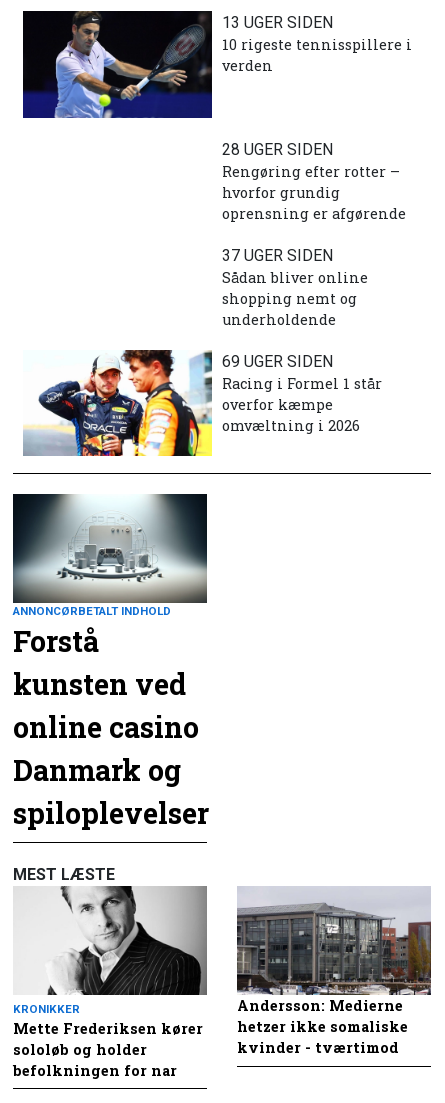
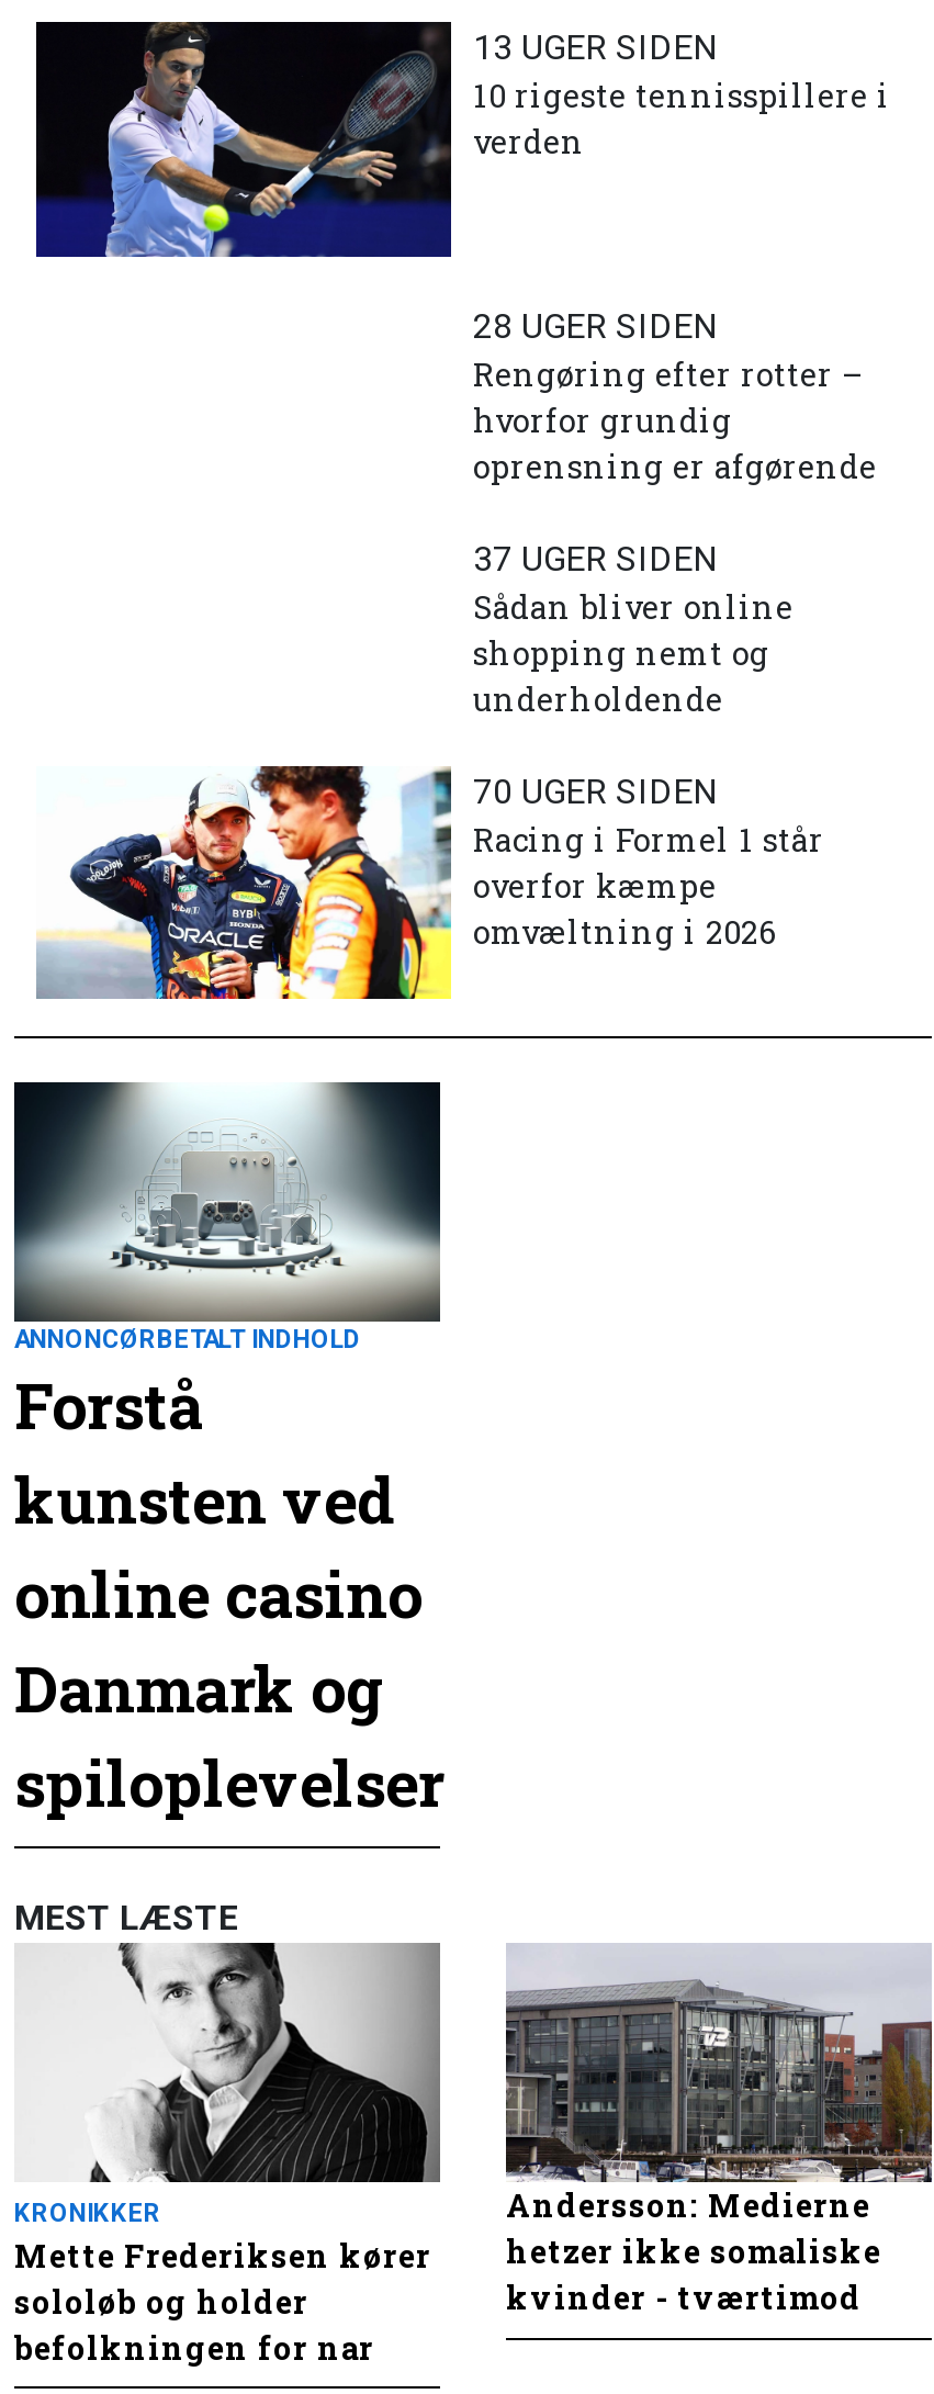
- 69 UGER SIDEN
+ 70 UGER SIDEN
